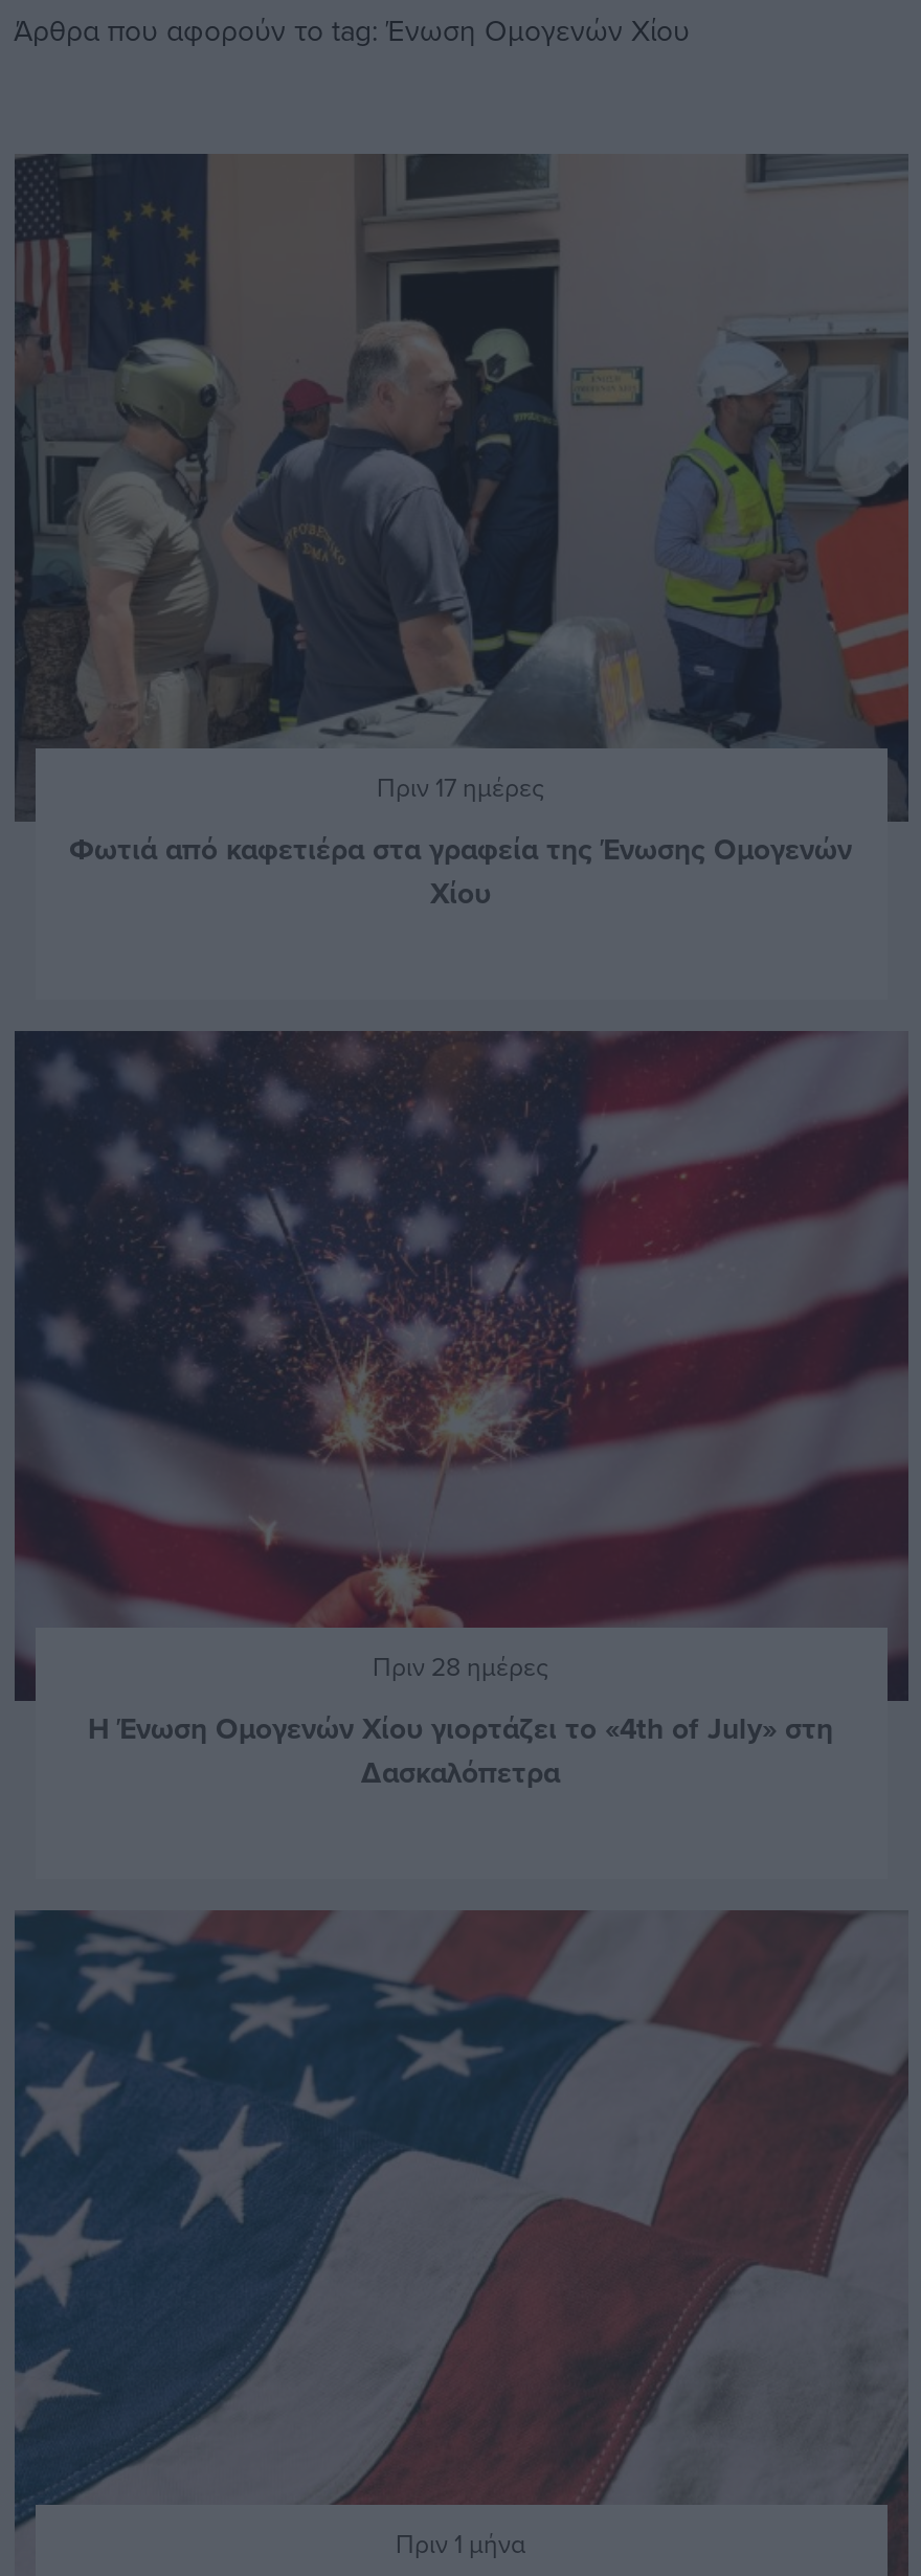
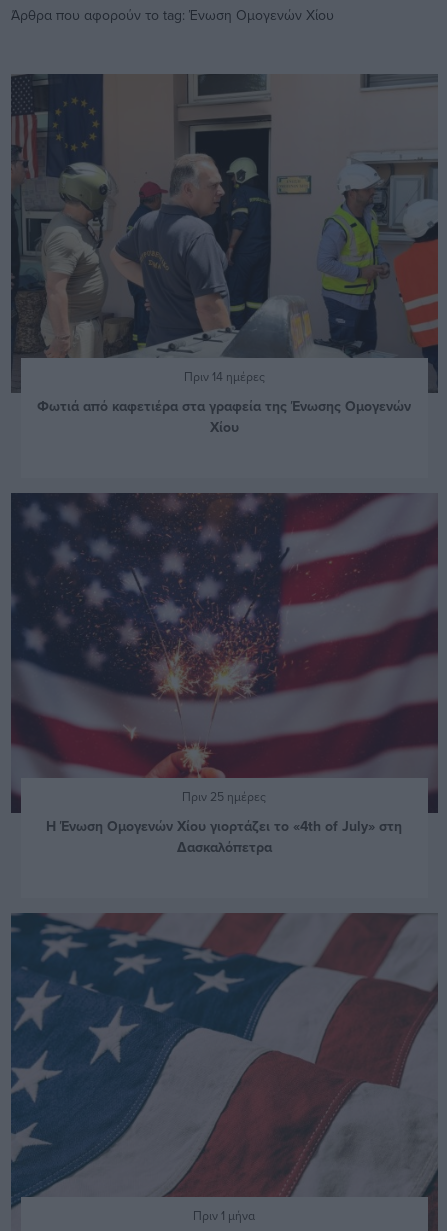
- Πριν 17 ημέρες
+ Πριν 14 ημέρες

- Πριν 28 ημέρες
+ Πριν 25 ημέρες
